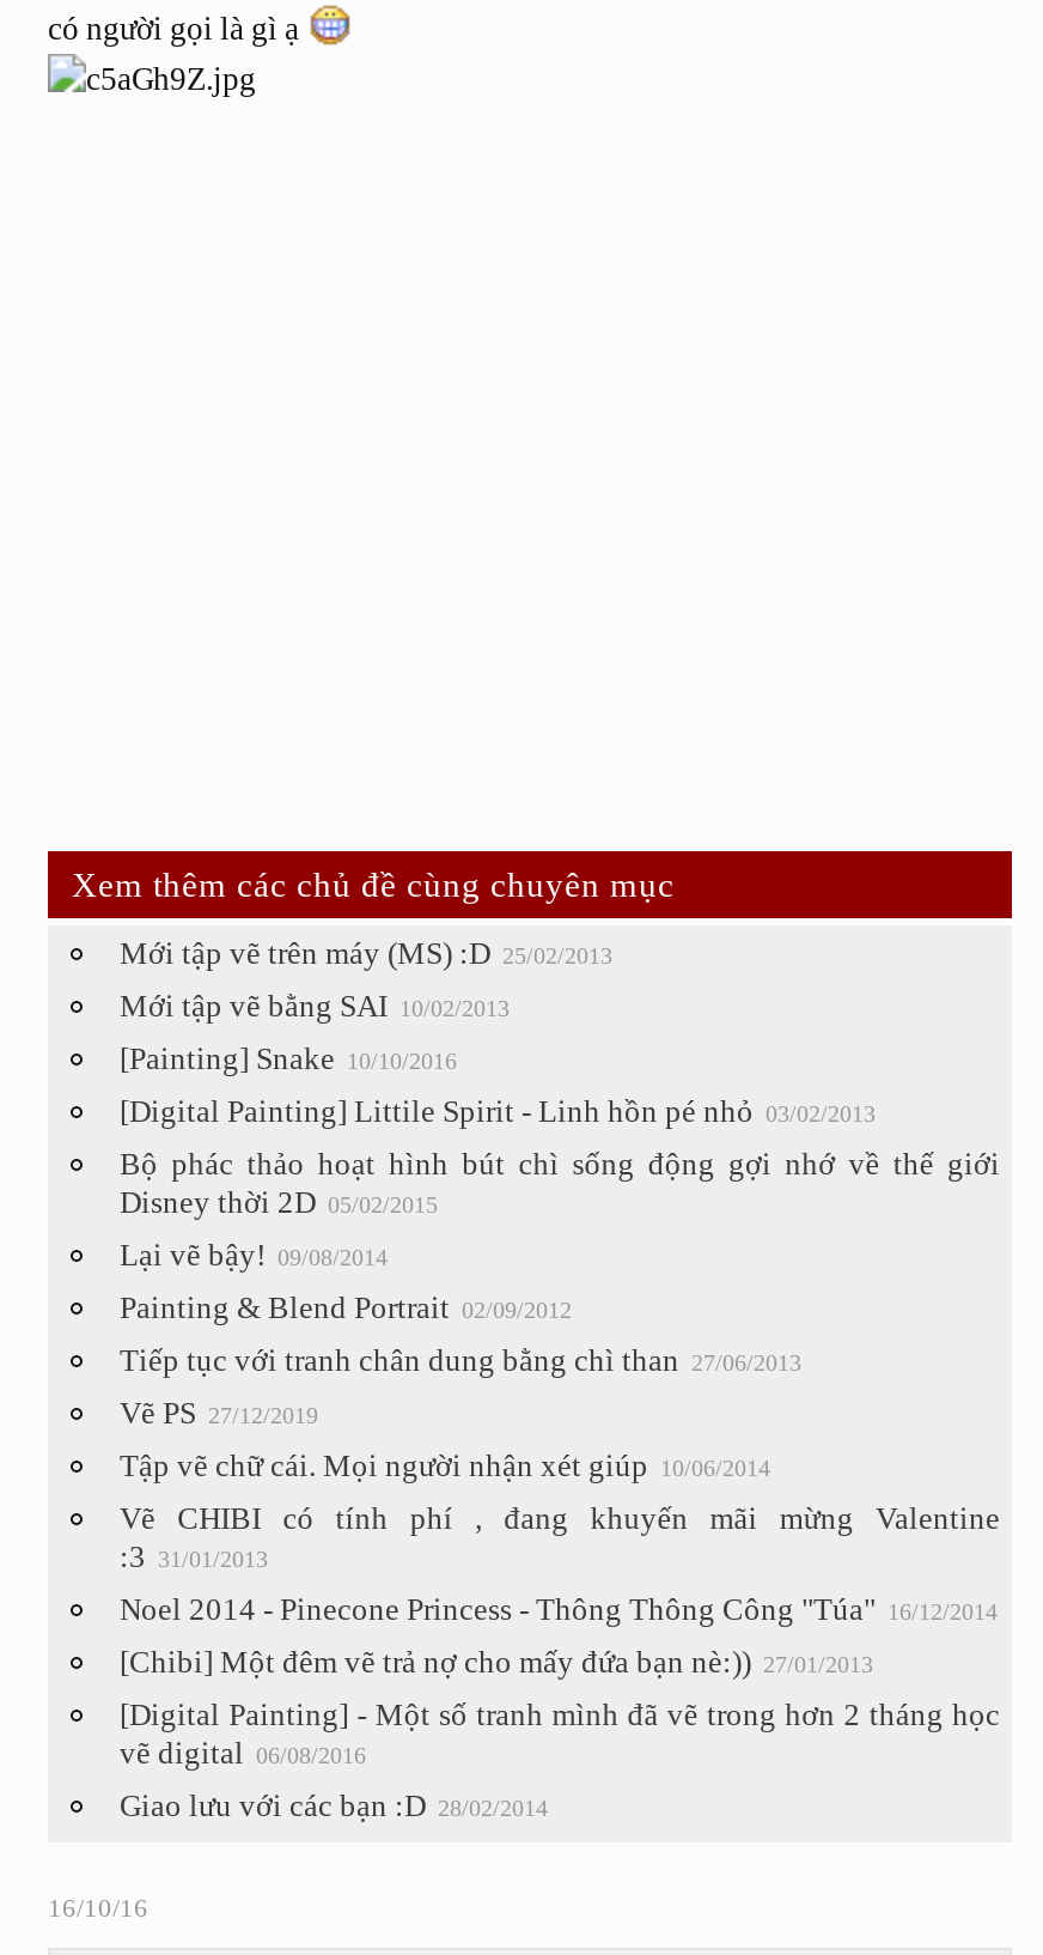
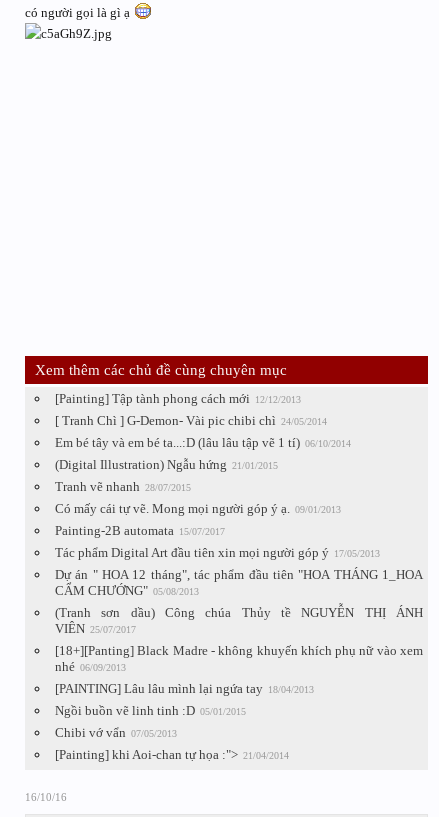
- Mới tập vẽ trên máy (MS) :D 25/02/2013
+ [Painting] Tập tành phong cách mới 12/12/2013

- Mới tập vẽ bằng SAI 10/02/2013
+ [ Tranh Chì ] G-Demon- Vài pic chibi chì 24/05/2014

- [Painting] Snake 10/10/2016
+ Em bé tây và em bé ta...:D (lâu lâu tập vẽ 1 tí) 06/10/2014

- [Digital Painting] Littile Spirit - Linh hồn pé nhỏ 03/02/2013
+ (Digital Illustration) Ngẫu hứng 21/01/2015

- Bộ phác thảo hoạt hình bút chì sống động gợi nhớ về thế giới
- Disney thời 2D 05/02/2015
+ Tranh vẽ nhanh 28/07/2015

- Lại vẽ bậy! 09/08/2014
+ Có mấy cái tự vẽ. Mong mọi người góp ý ạ. 09/01/2013

- Painting & Blend Portrait 02/09/2012
+ Painting-2B automata 15/07/2017

- Tiếp tục với tranh chân dung bằng chì than 27/06/2013
+ Tác phẩm Digital Art đầu tiên xin mọi người góp ý 17/05/2013

- Vẽ PS 27/12/2019
+ Dự án " HOA 12 tháng", tác phẩm đầu tiên "HOA THÁNG 1_HOA
+ CẨM CHƯỚNG" 05/08/2013

- Tập vẽ chữ cái. Mọi người nhận xét giúp 10/06/2014
+ (Tranh sơn dầu) Công chúa Thủy tề NGUYỄN THỊ ÁNH
+ VIÊN 25/07/2017

- Vẽ CHIBI có tính phí , đang khuyến mãi mừng Valentine
- :3 31/01/2013
+ [18+][Panting] Black Madre - không khuyến khích phụ nữ vào xem
+ nhé 06/09/2013

- Noel 2014 - Pinecone Princess - Thông Thông Công "Túa" 16/12/2014
+ [PAINTING] Lâu lâu mình lại ngứa tay 18/04/2013

- [Chibi] Một đêm vẽ trả nợ cho mấy đứa bạn nè:)) 27/01/2013
+ Ngồi buồn vẽ linh tinh :D 05/01/2015

- [Digital Painting] - Một số tranh mình đã vẽ trong hơn 2 tháng học
- vẽ digital 06/08/2016
+ Chibi vớ vẩn 07/05/2013

- Giao lưu với các bạn :D 28/02/2014
+ [Painting] khi Aoi-chan tự họa :"> 21/04/2014
